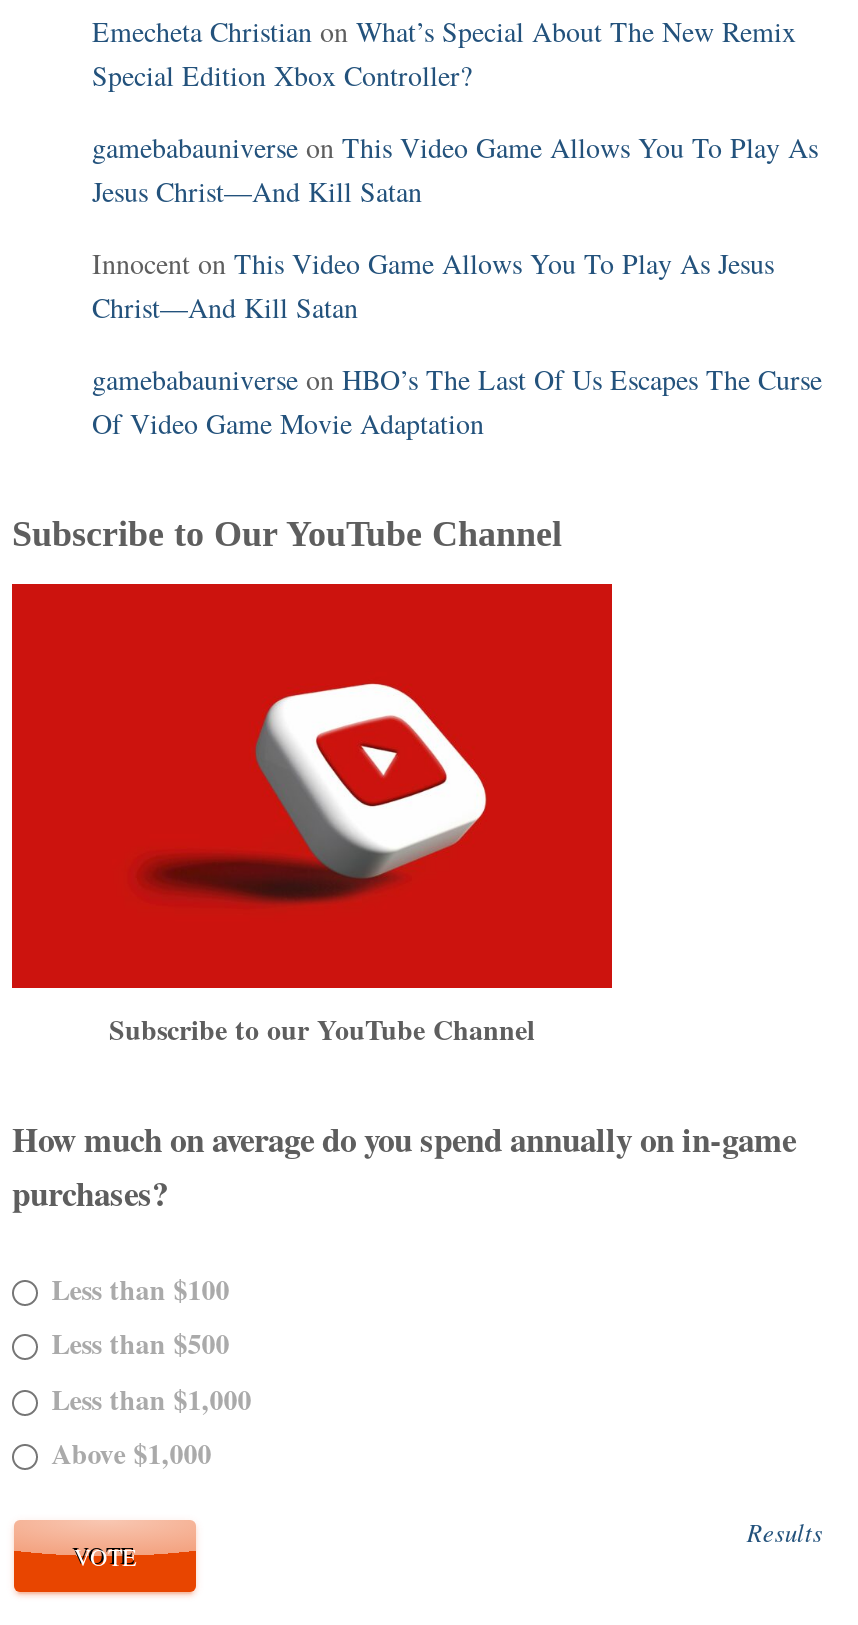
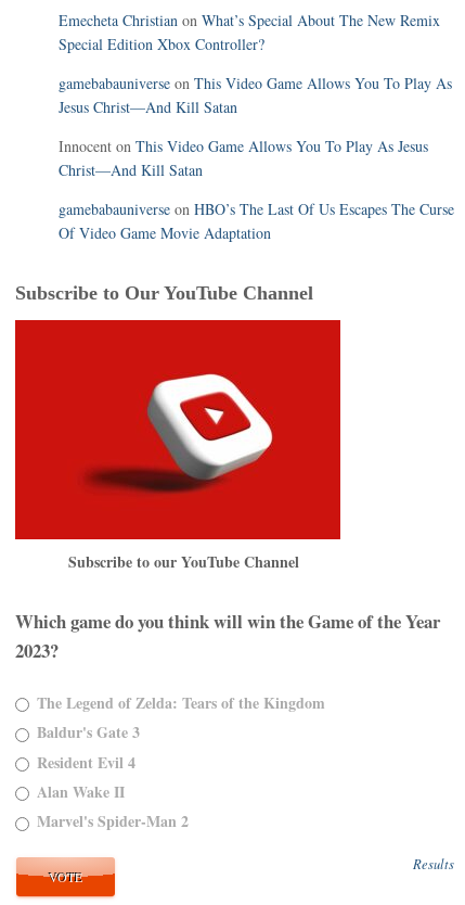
- How much on average do you spend annually on in-game
- purchases?
+ Which game do you think will win the Game of the Year
+ 2023?

- Less than $100
- Less than $500
- Less than $1,000
- Above $1,000
+ The Legend of Zelda: Tears of the Kingdom
+ Baldur's Gate 3
+ Resident Evil 4
+ Alan Wake II
+ Marvel's Spider-Man 2
